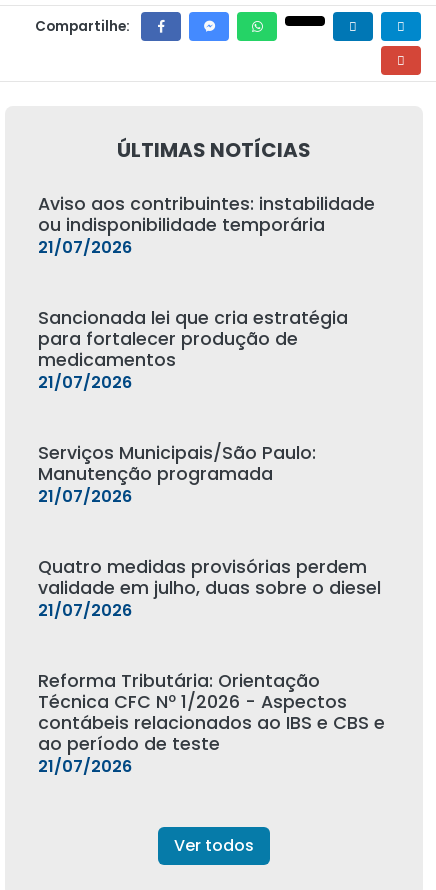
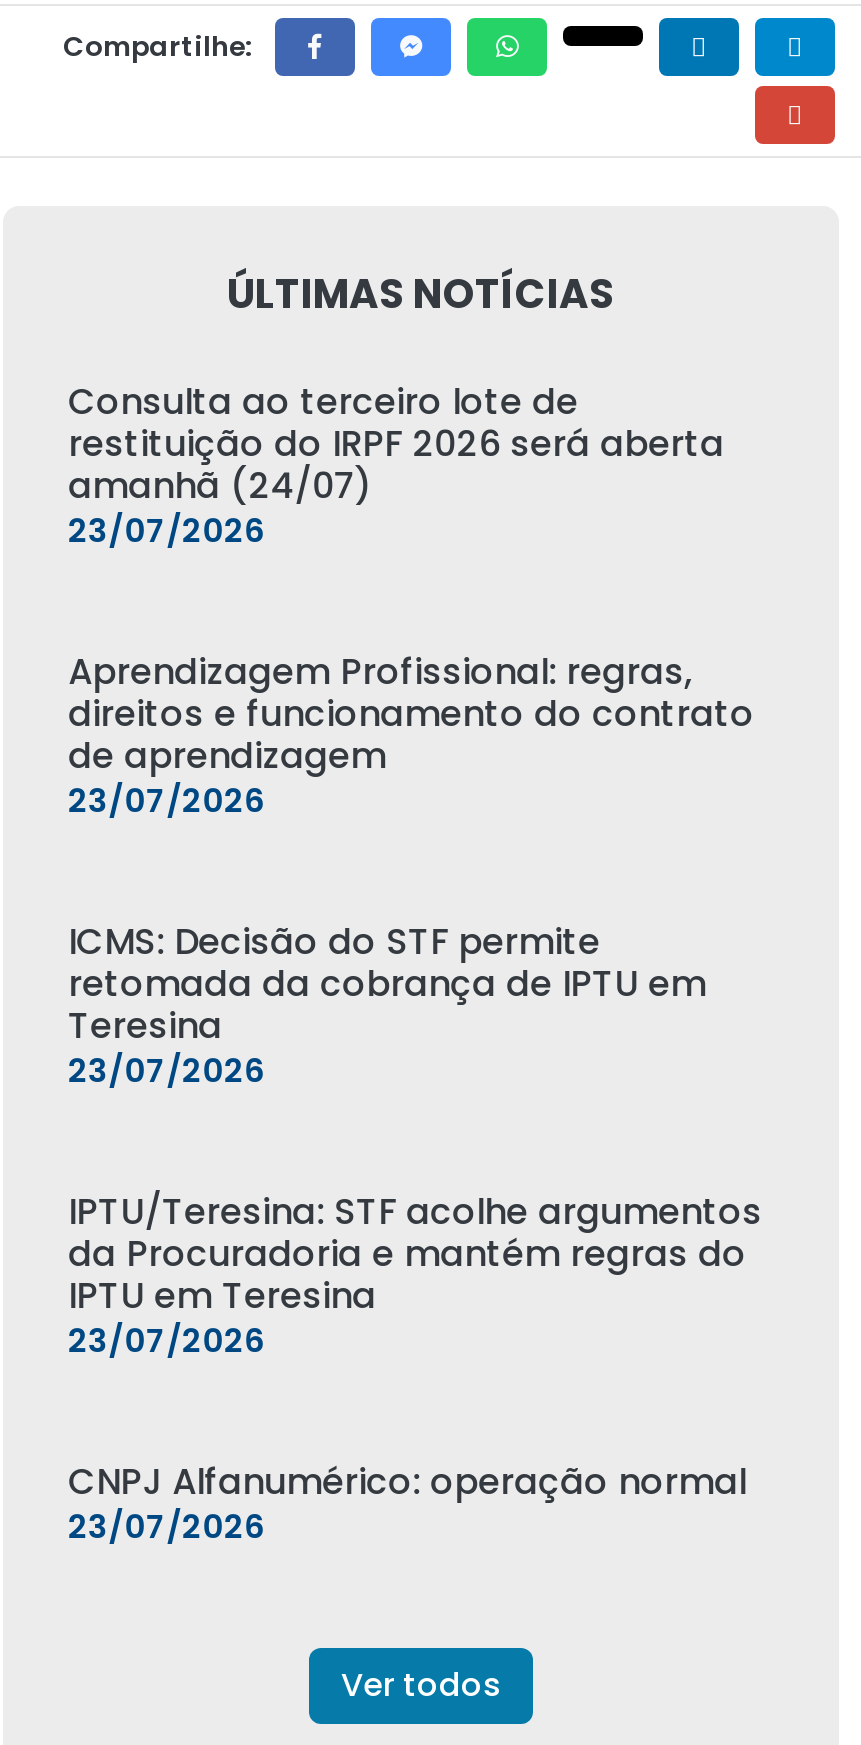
- Aviso aos contribuintes: instabilidade
- ou indisponibilidade temporária
- 21/07/2026
+ Consulta ao terceiro lote de
+ restituição do IRPF 2026 será aberta
+ amanhã (24/07)
+ 23/07/2026

- Sancionada lei que cria estratégia
- para fortalecer produção de
- medicamentos
- 21/07/2026
+ Aprendizagem Profissional: regras,
+ direitos e funcionamento do contrato
+ de aprendizagem
+ 23/07/2026

- Serviços Municipais/São Paulo:
- Manutenção programada
- 21/07/2026
+ ICMS: Decisão do STF permite
+ retomada da cobrança de IPTU em
+ Teresina
+ 23/07/2026

- Quatro medidas provisórias perdem
- validade em julho, duas sobre o diesel
- 21/07/2026
+ IPTU/Teresina: STF acolhe argumentos
+ da Procuradoria e mantém regras do
+ IPTU em Teresina
+ 23/07/2026

- Reforma Tributária: Orientação
- Técnica CFC Nº 1/2026 - Aspectos
- contábeis relacionados ao IBS e CBS e
- ao período de teste
- 21/07/2026
+ CNPJ Alfanumérico: operação normal
+ 23/07/2026
